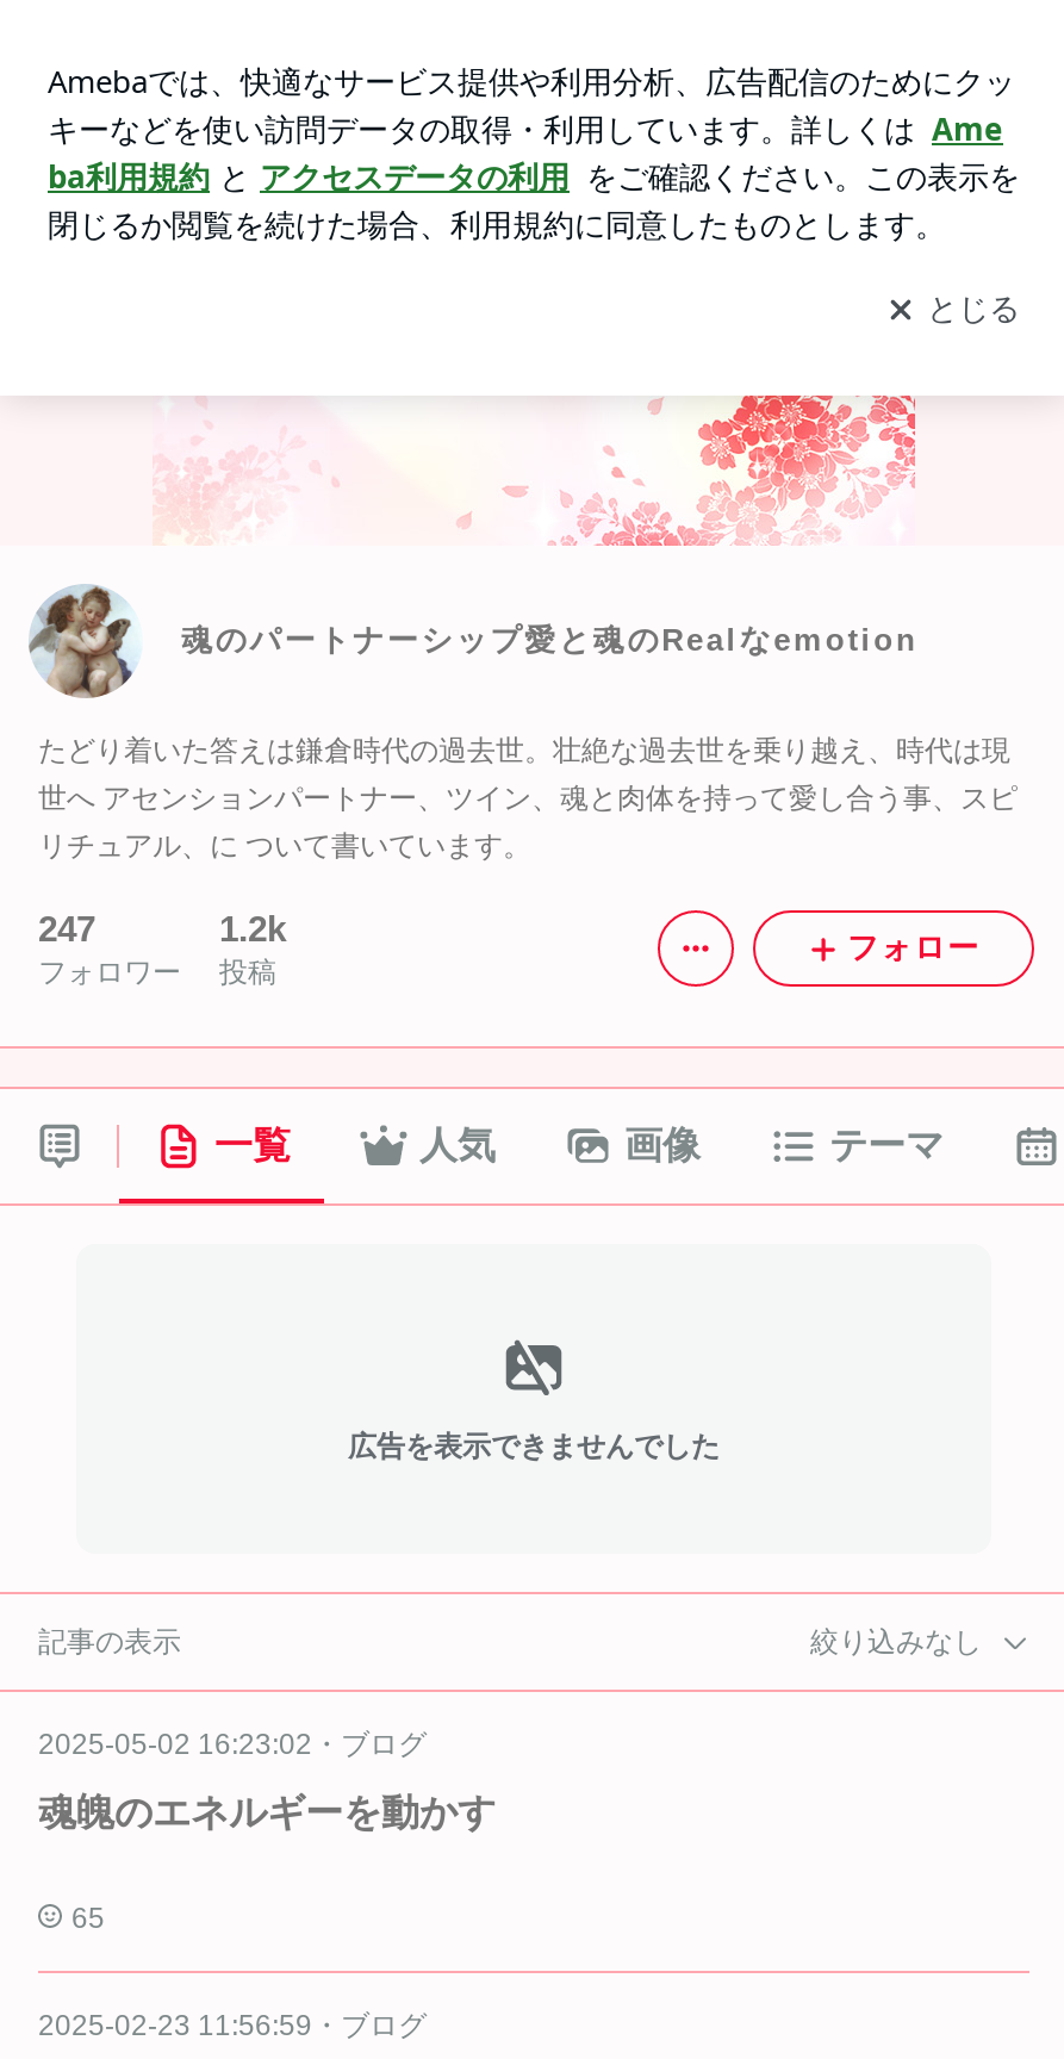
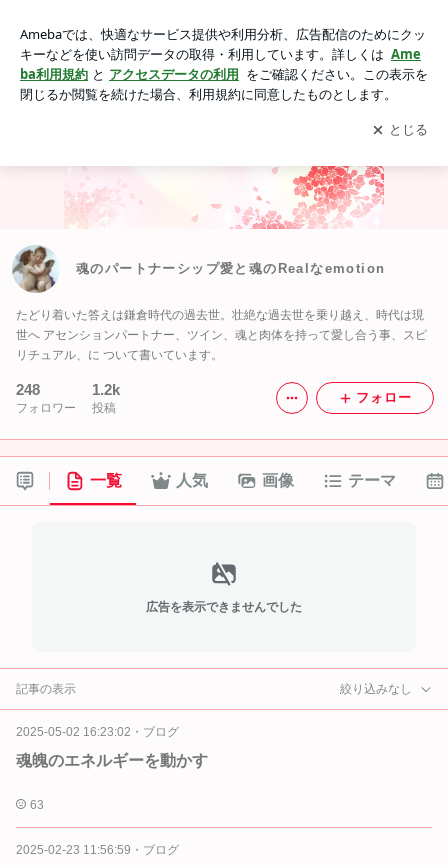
- 247
+ 248

- 65
+ 63
